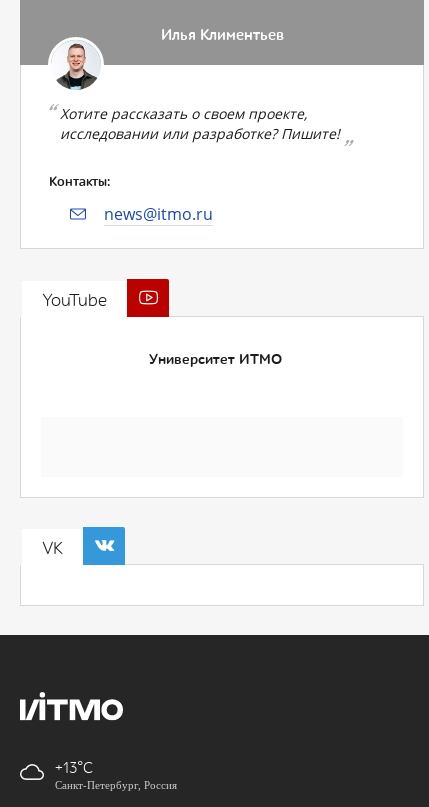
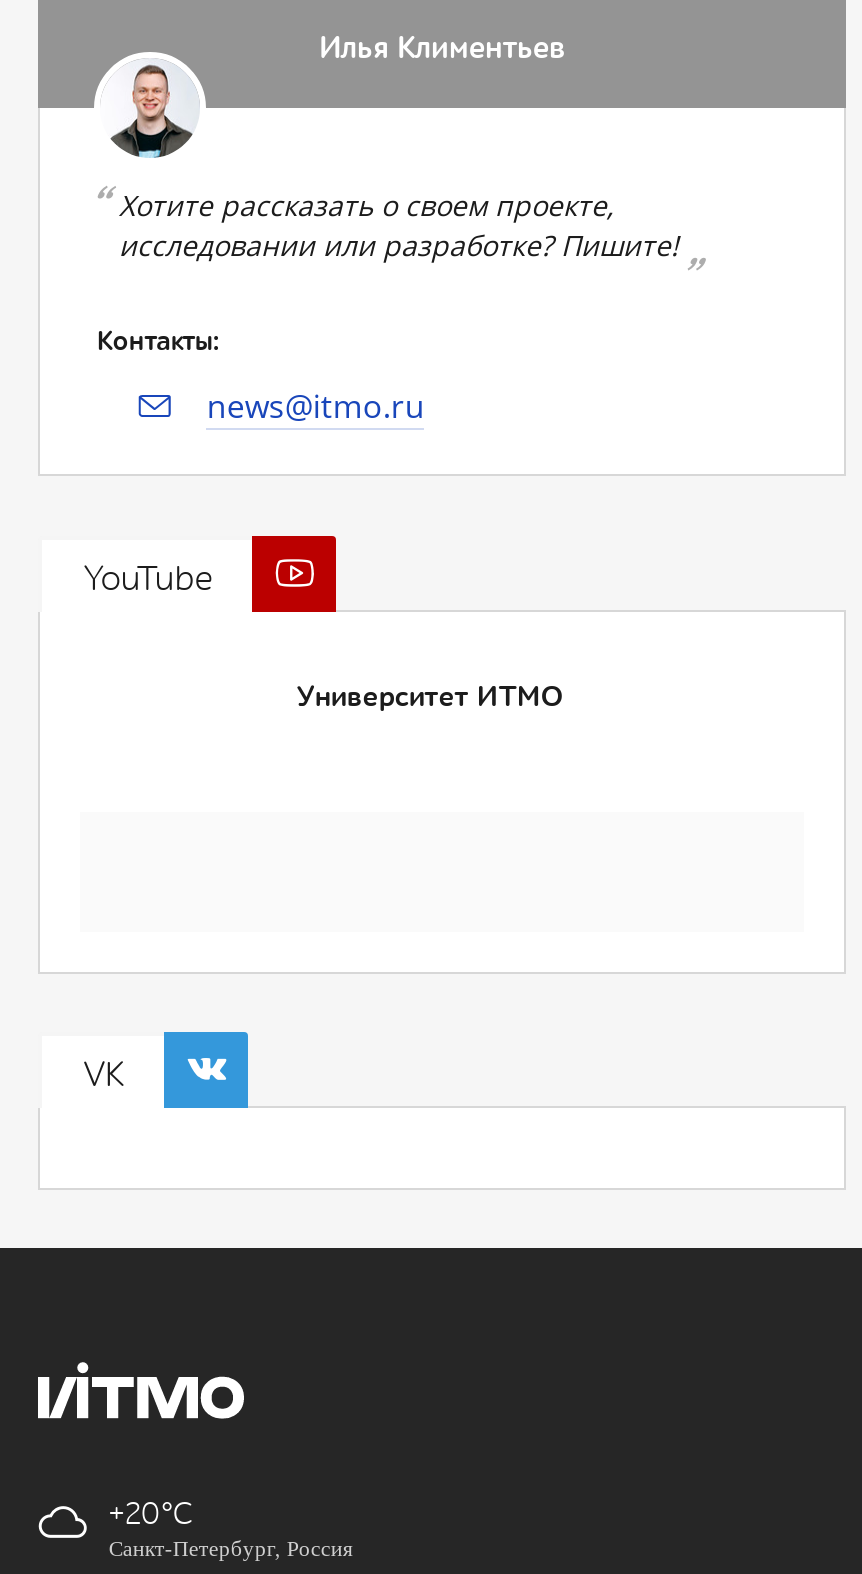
- +13
+ +20
